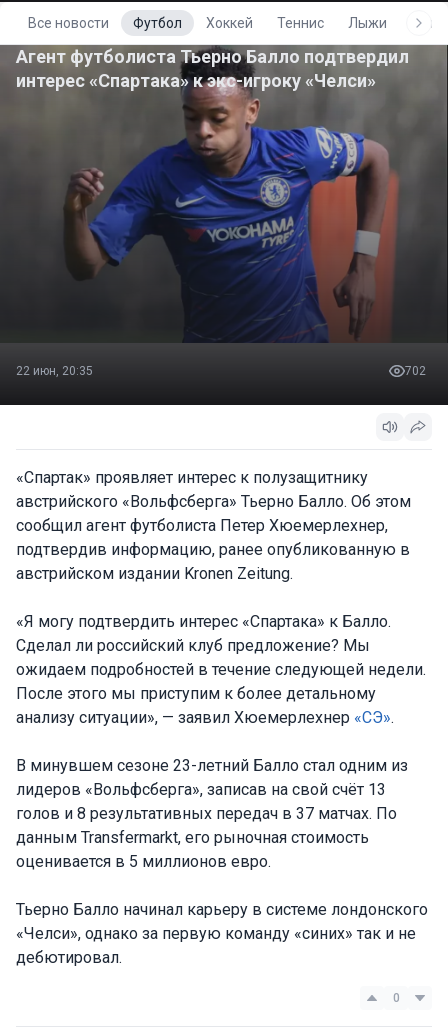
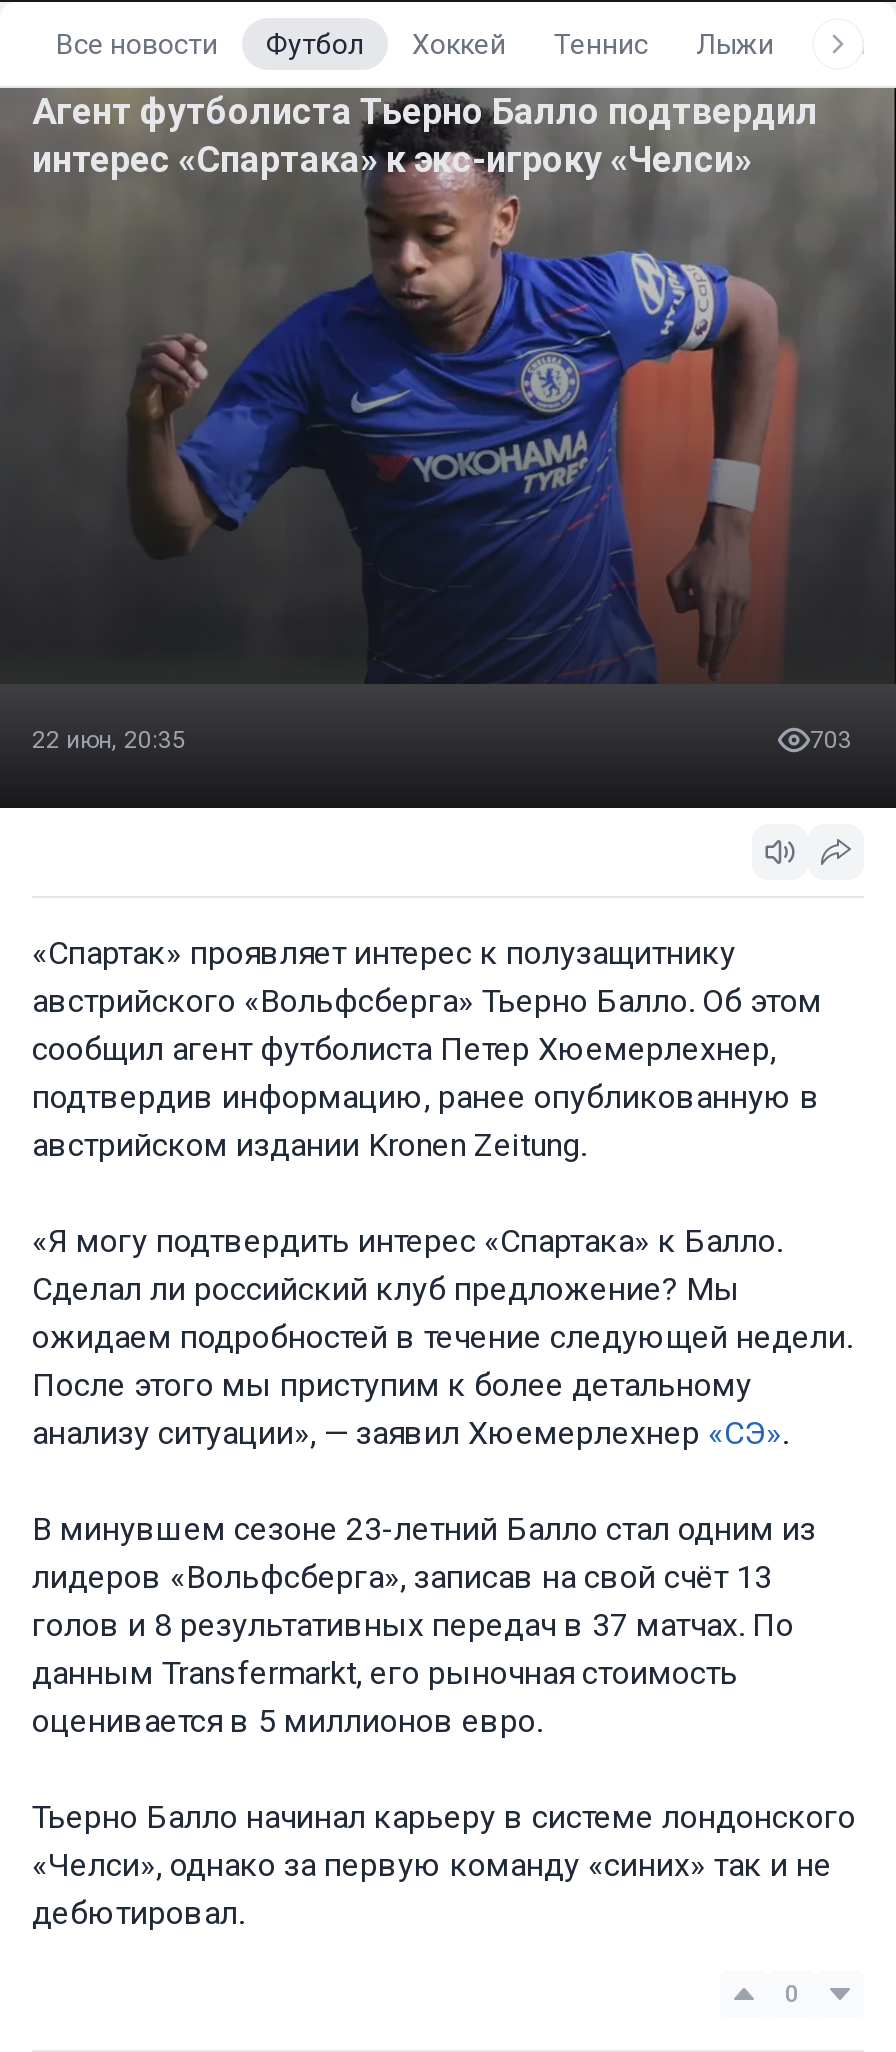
- 702
+ 703
